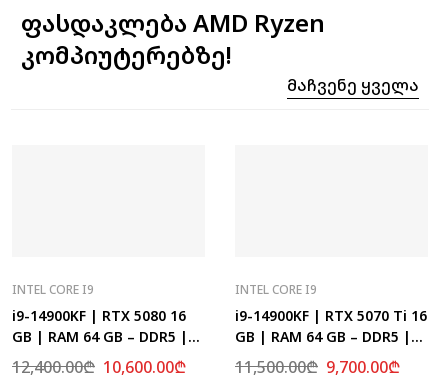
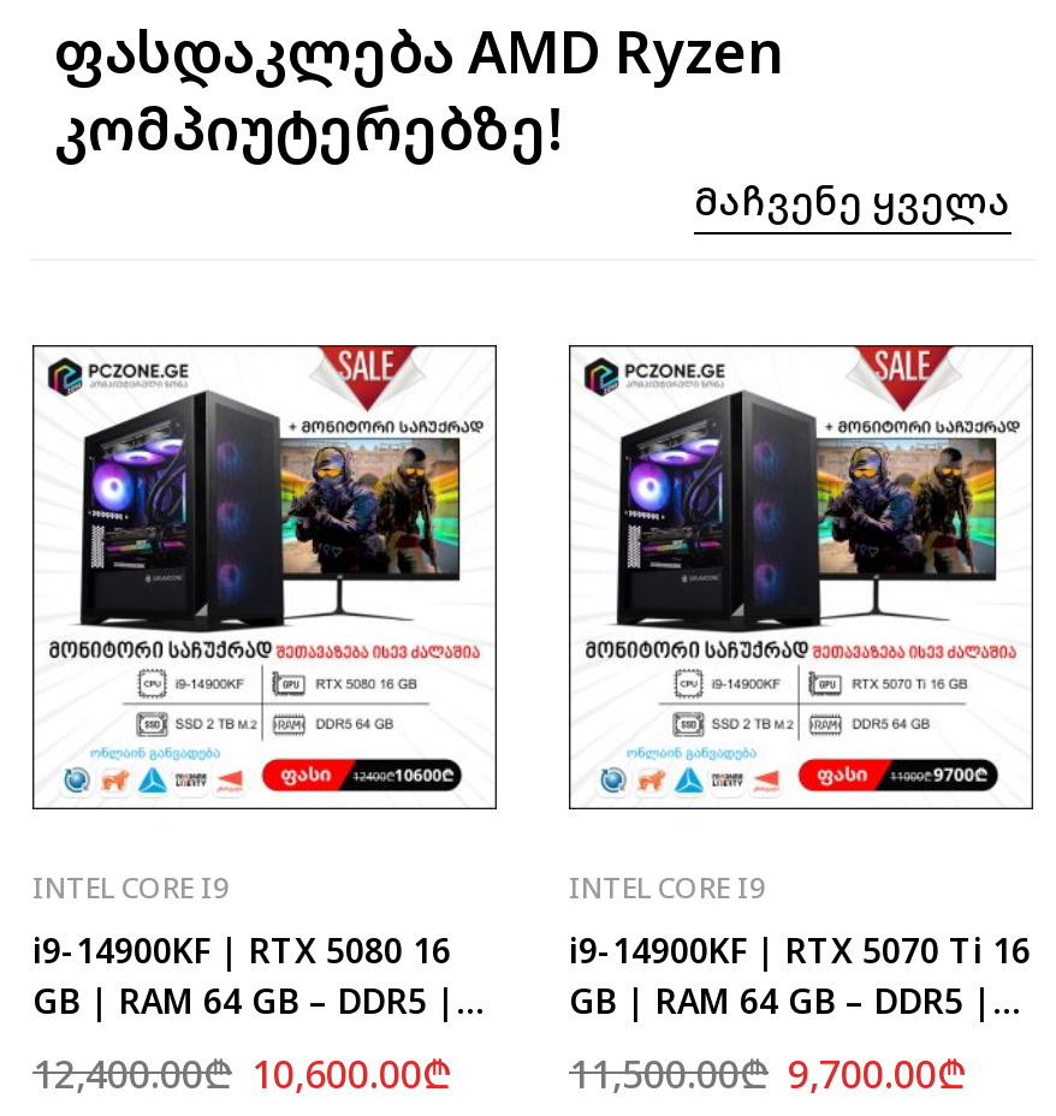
+ [image]

+ [image]
